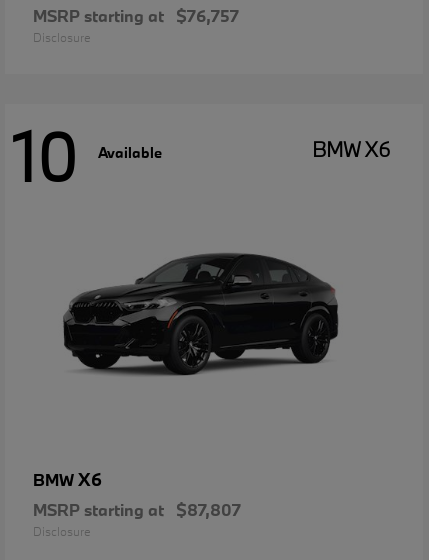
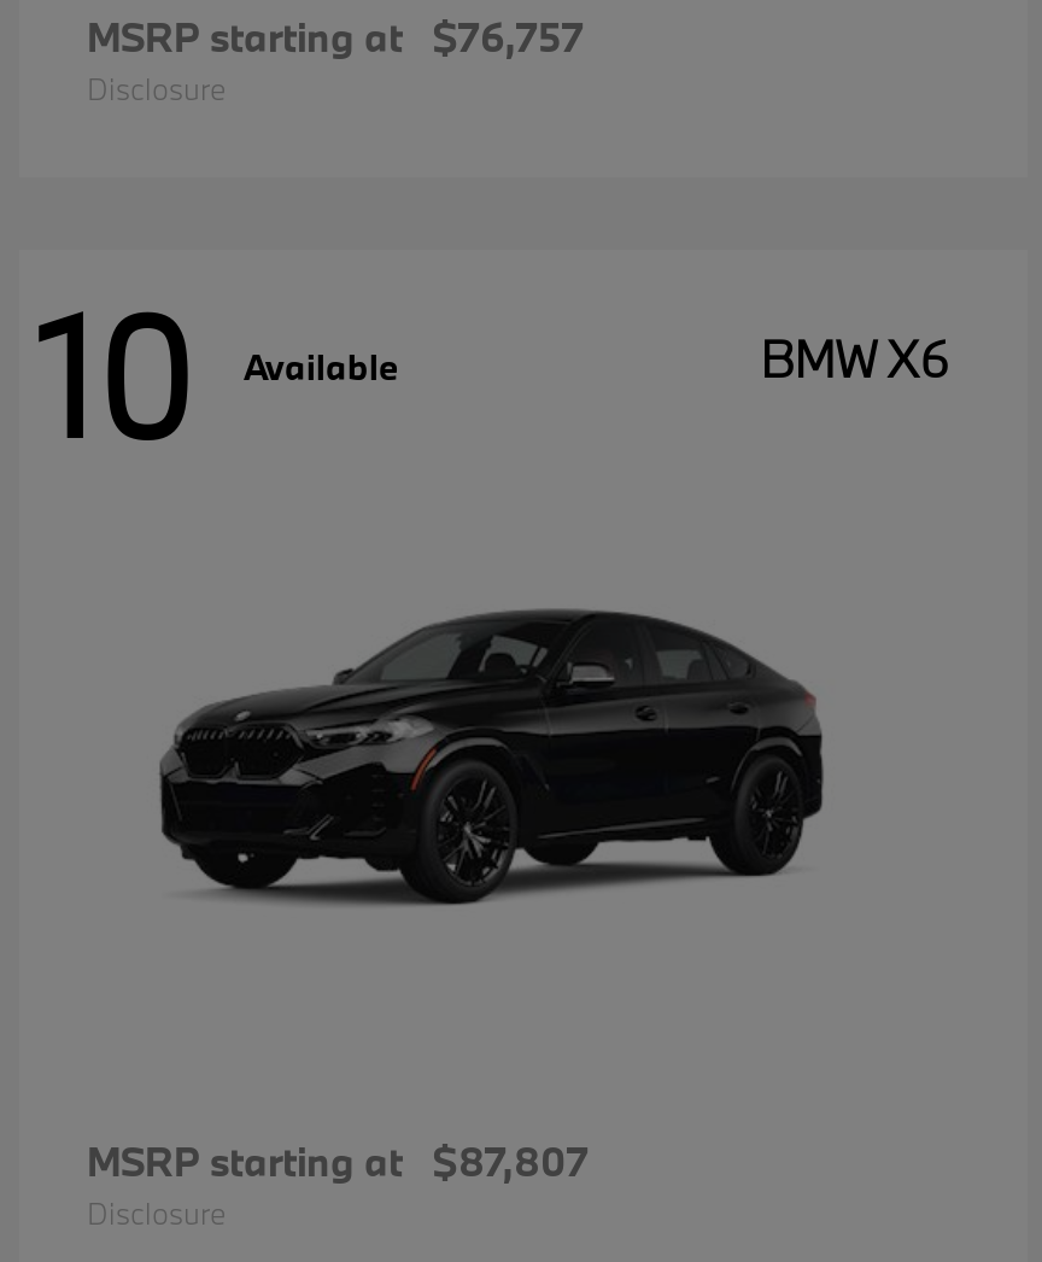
- BMW X6
